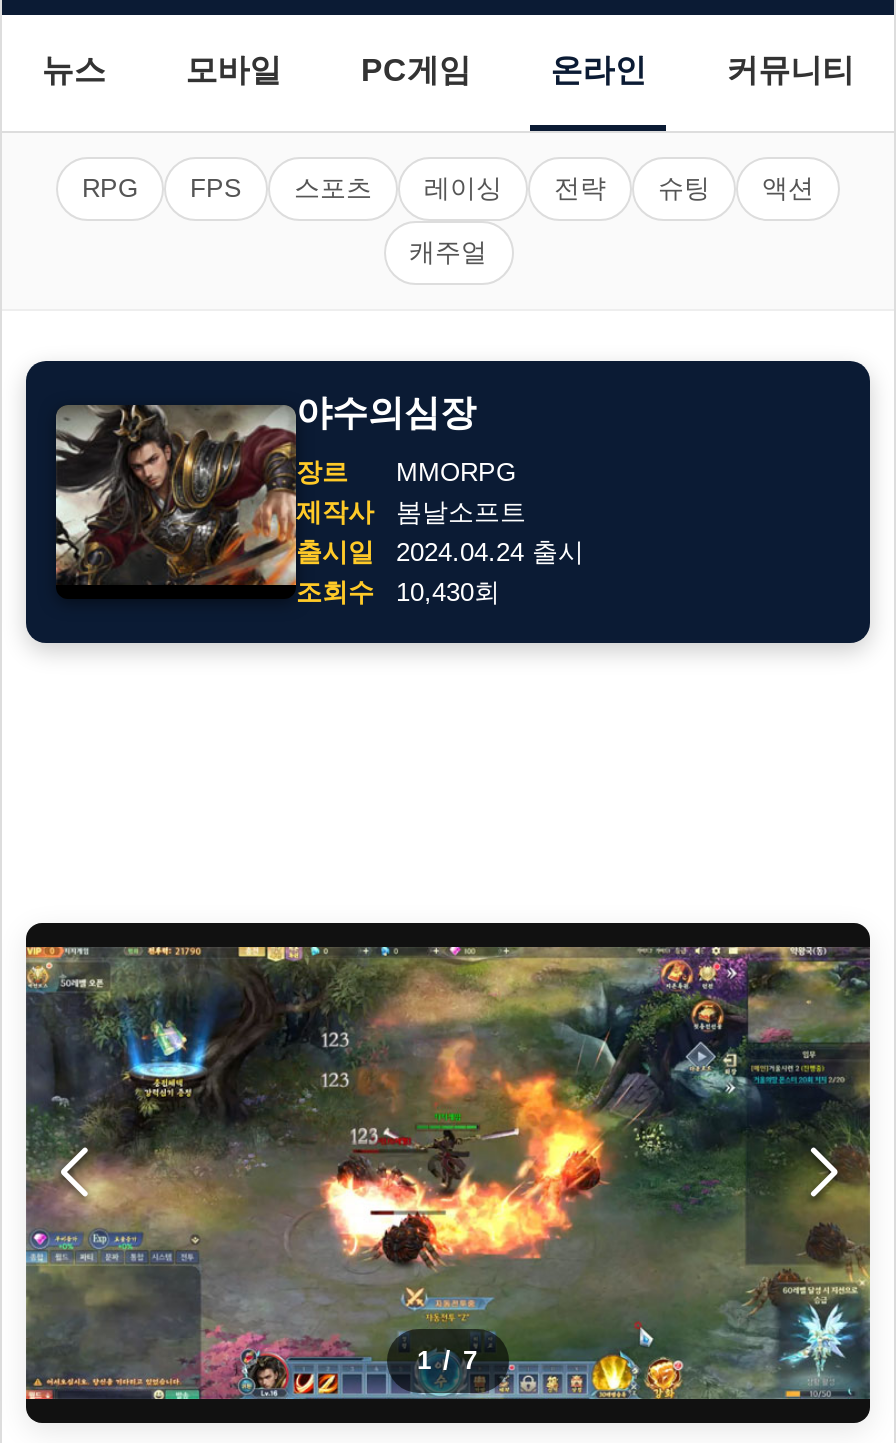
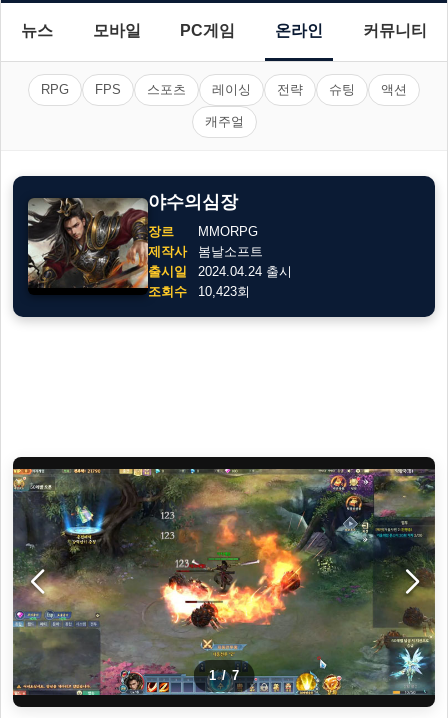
- 조회수 10,430회
+ 조회수 10,423회
